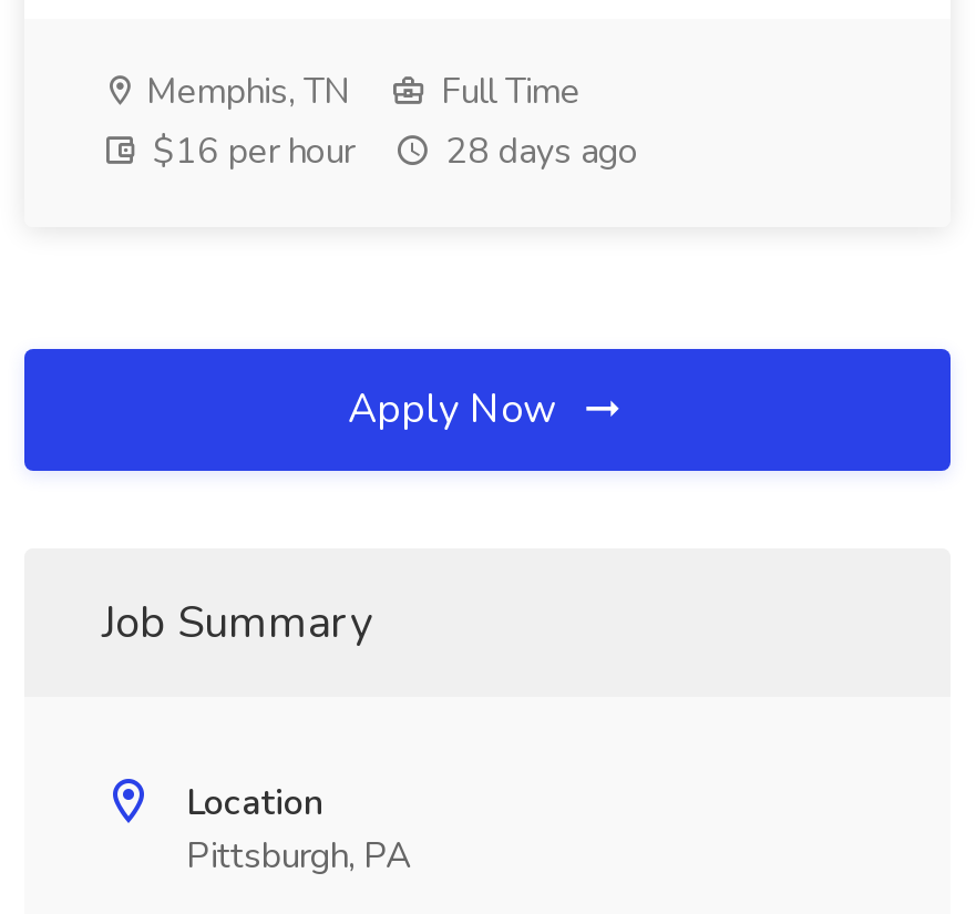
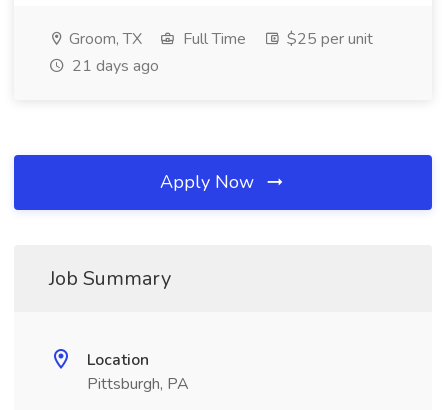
- Memphis, TN
+ Groom, TX

- $16 per hour
+ $25 per unit

- 28 days ago
+ 21 days ago
